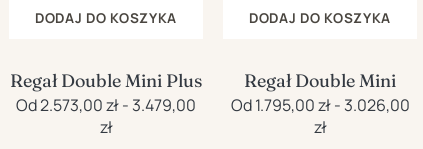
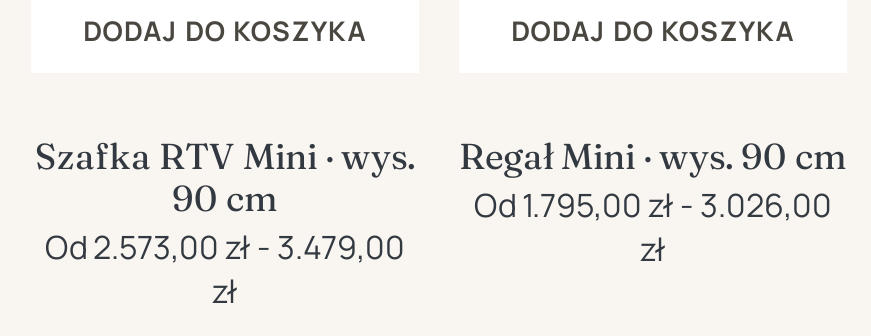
- Regał Double Mini Plus
+ Szafka RTV Mini · wys.
+ 90 cm

- Regał Double Mini
+ Regał Mini · wys. 90 cm
